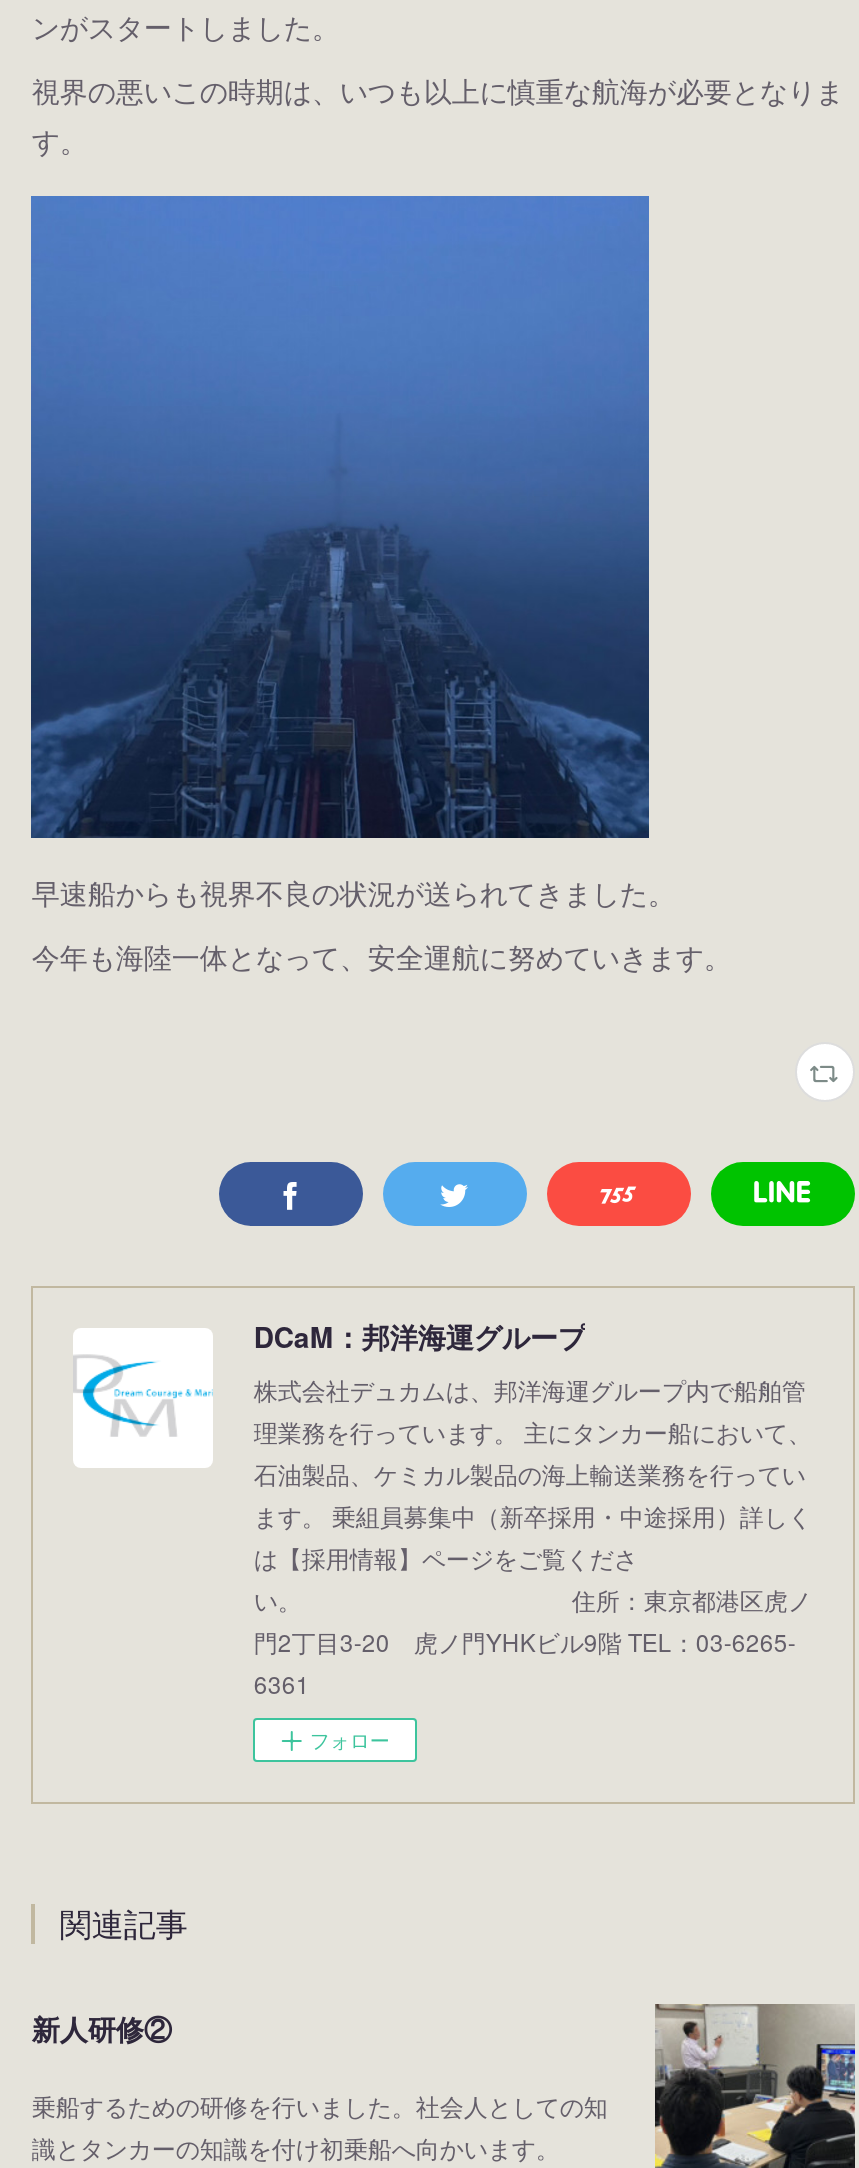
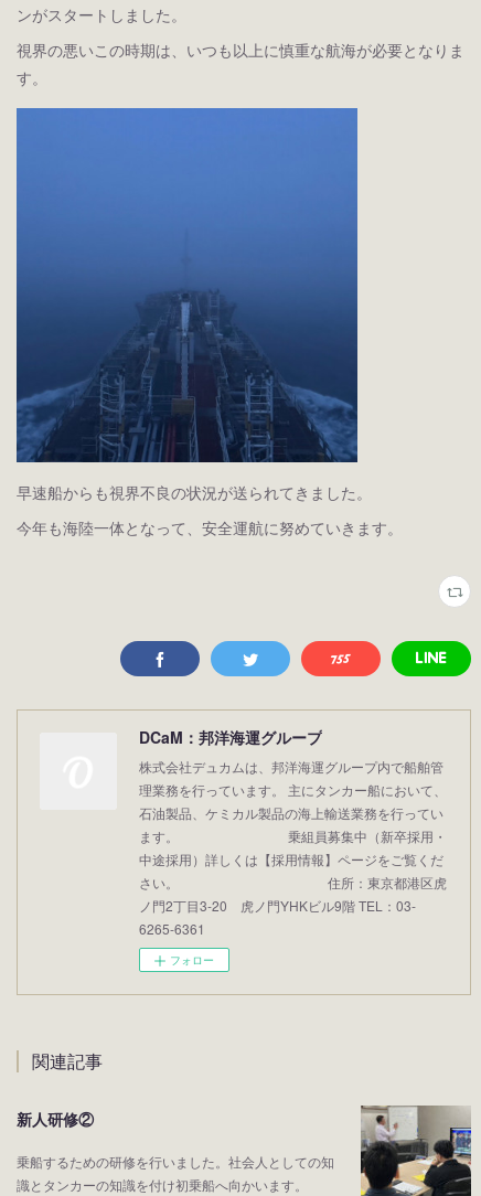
- [image]
